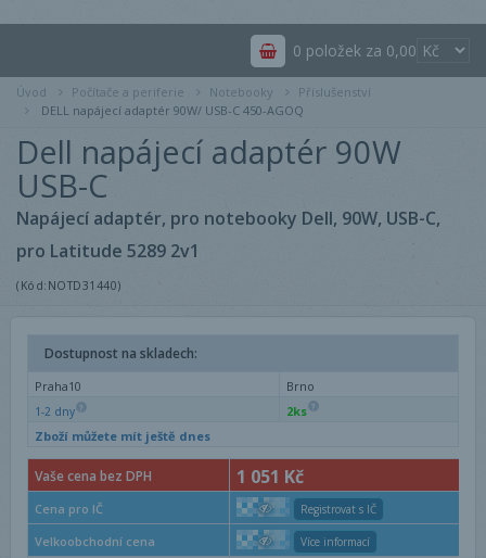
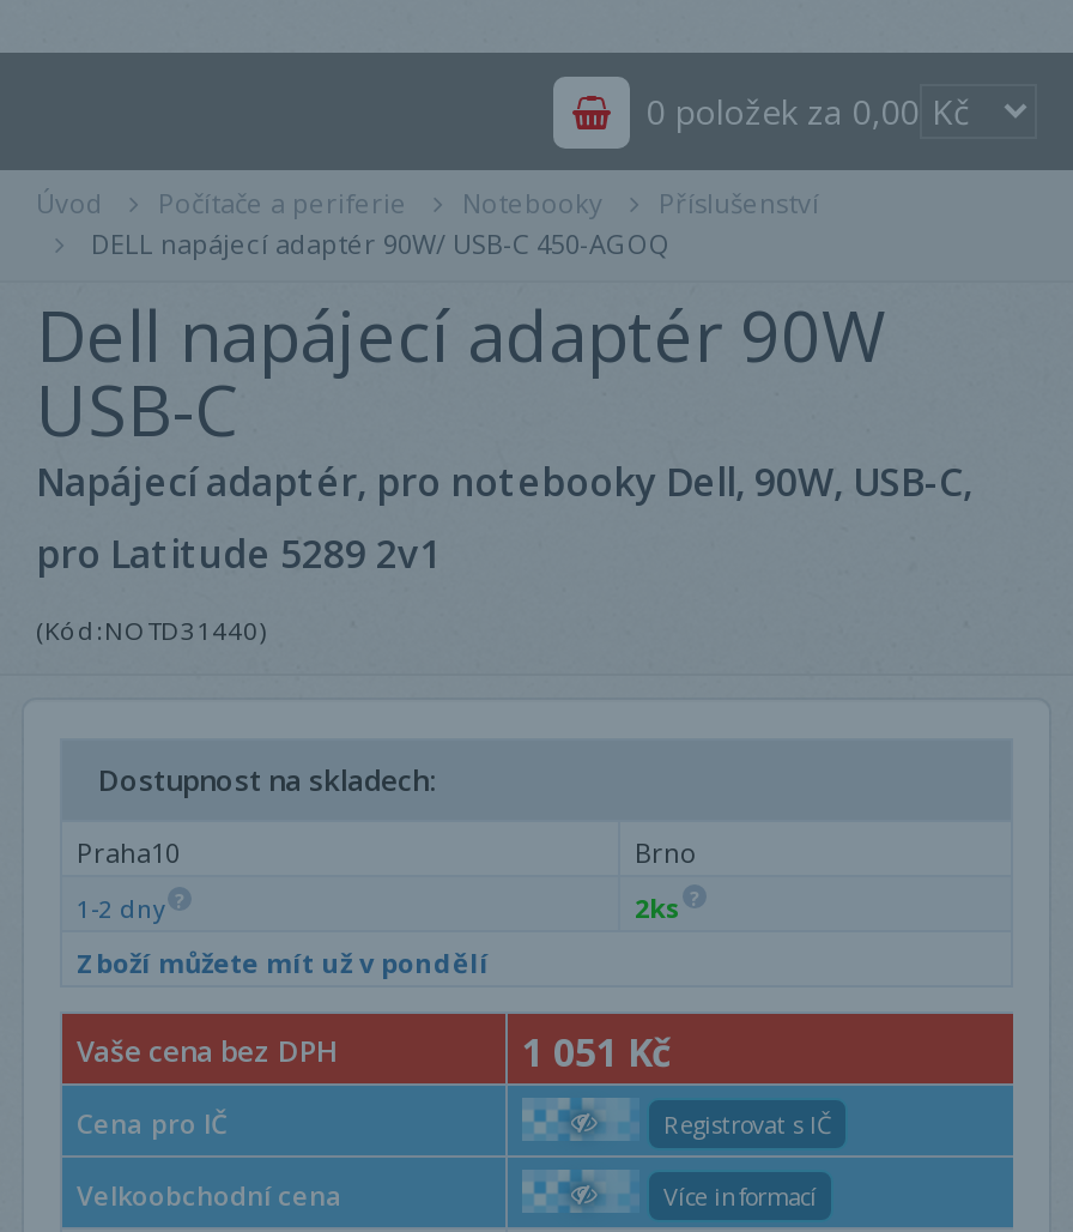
- Zboží můžete mít ještě dnes
+ Zboží můžete mít už v pondělí
